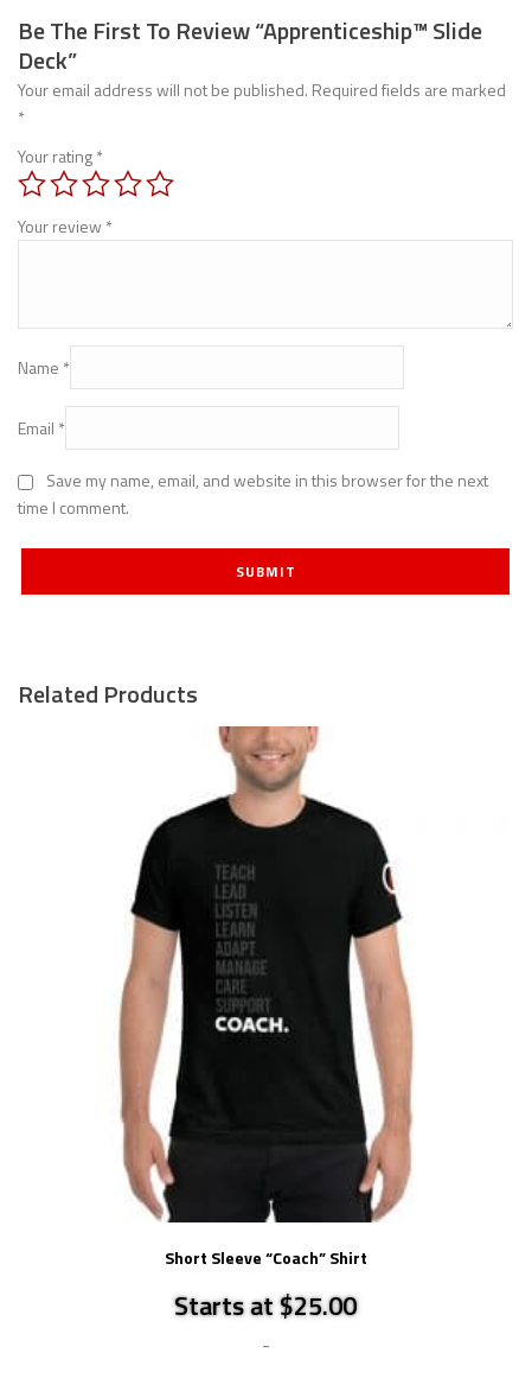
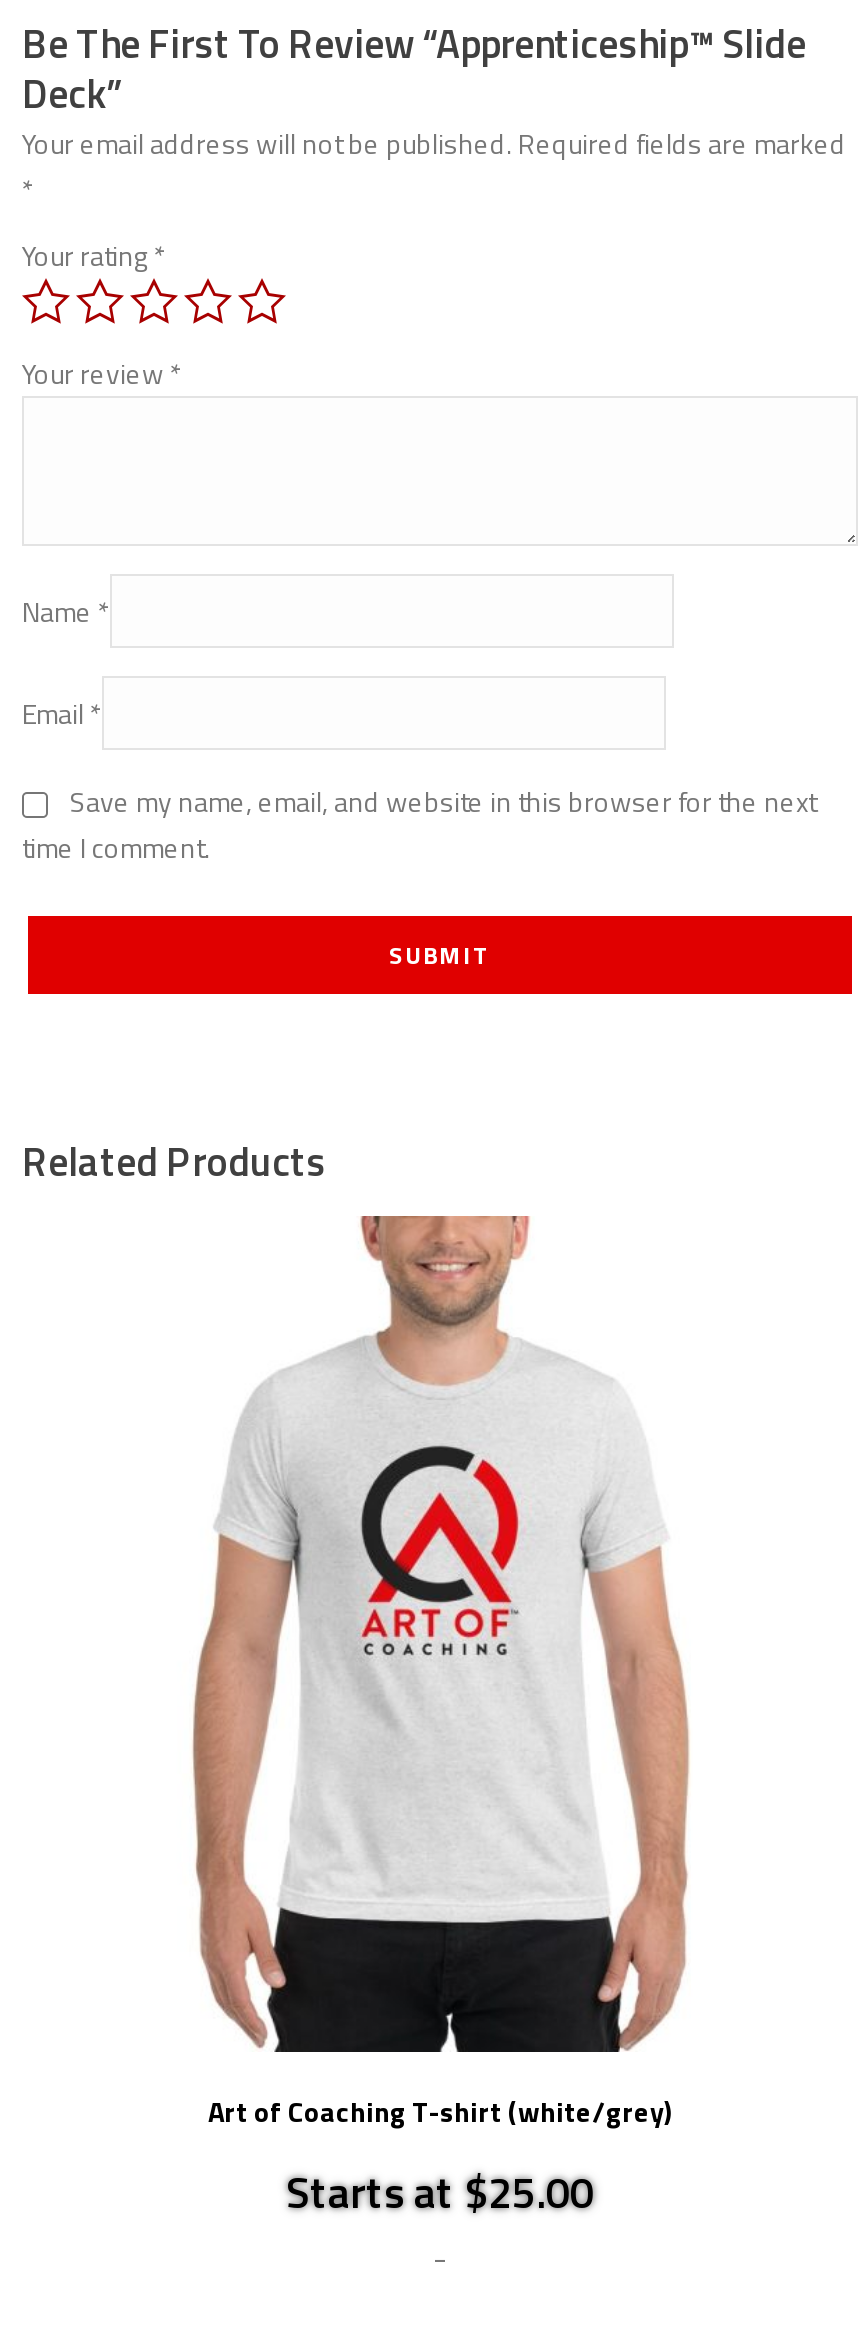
- [image]
+ [image]

- Short Sleeve “Coach” Shirt
+ Art of Coaching T-shirt (white/grey)
